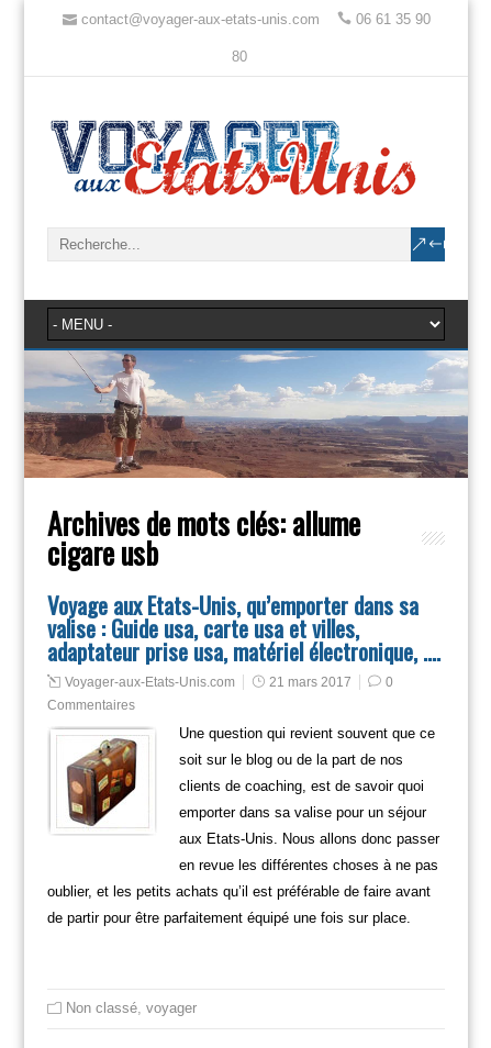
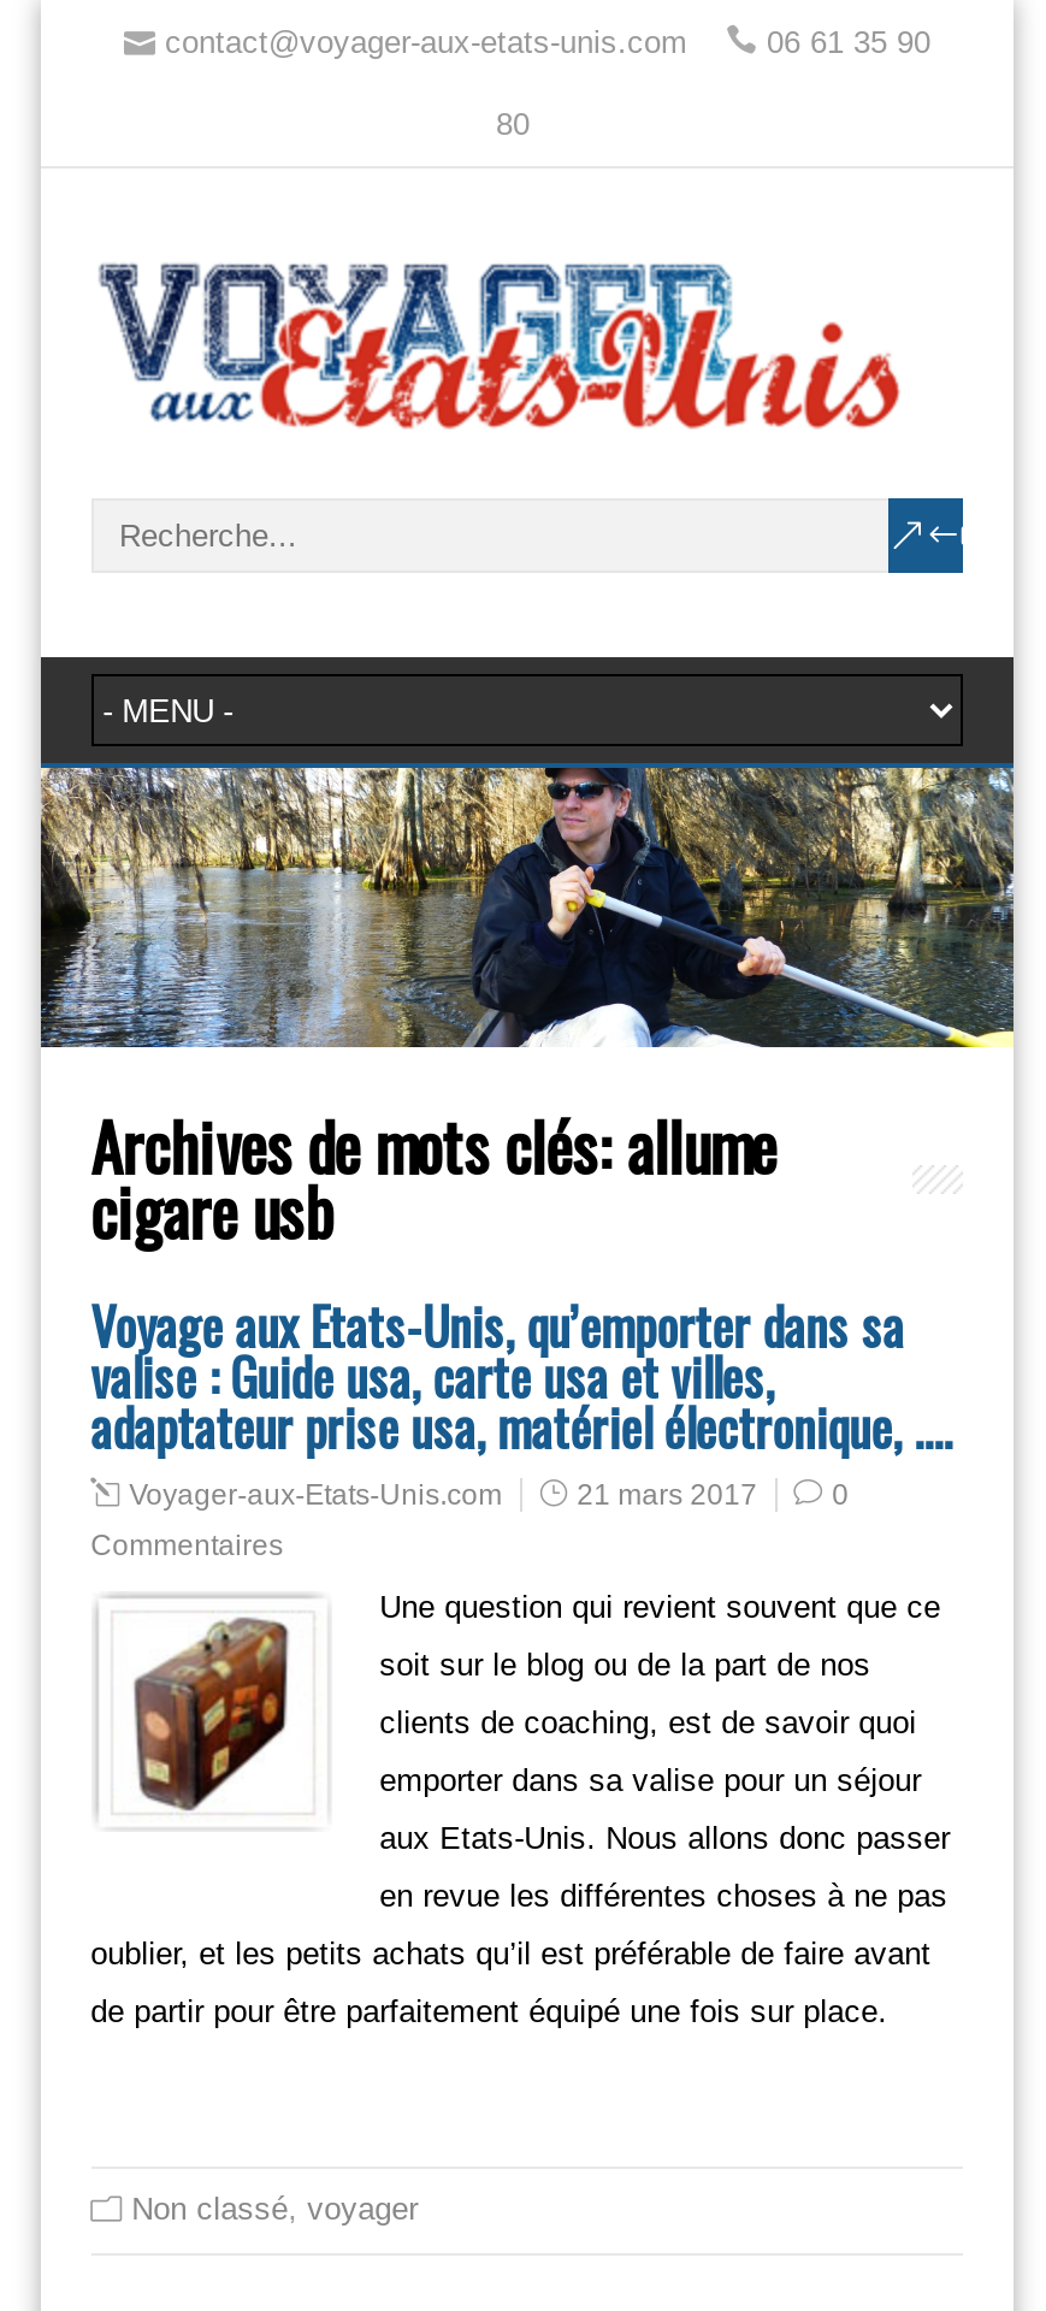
- [image]
+ [image]
